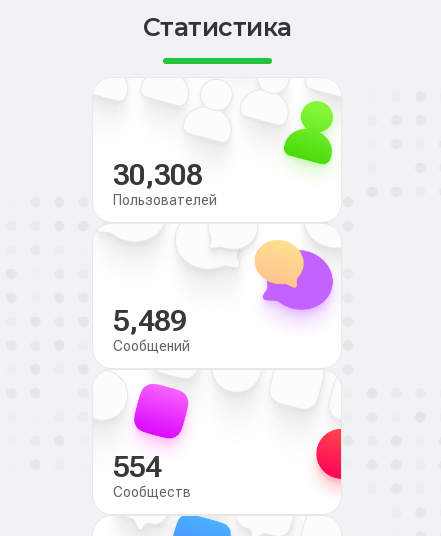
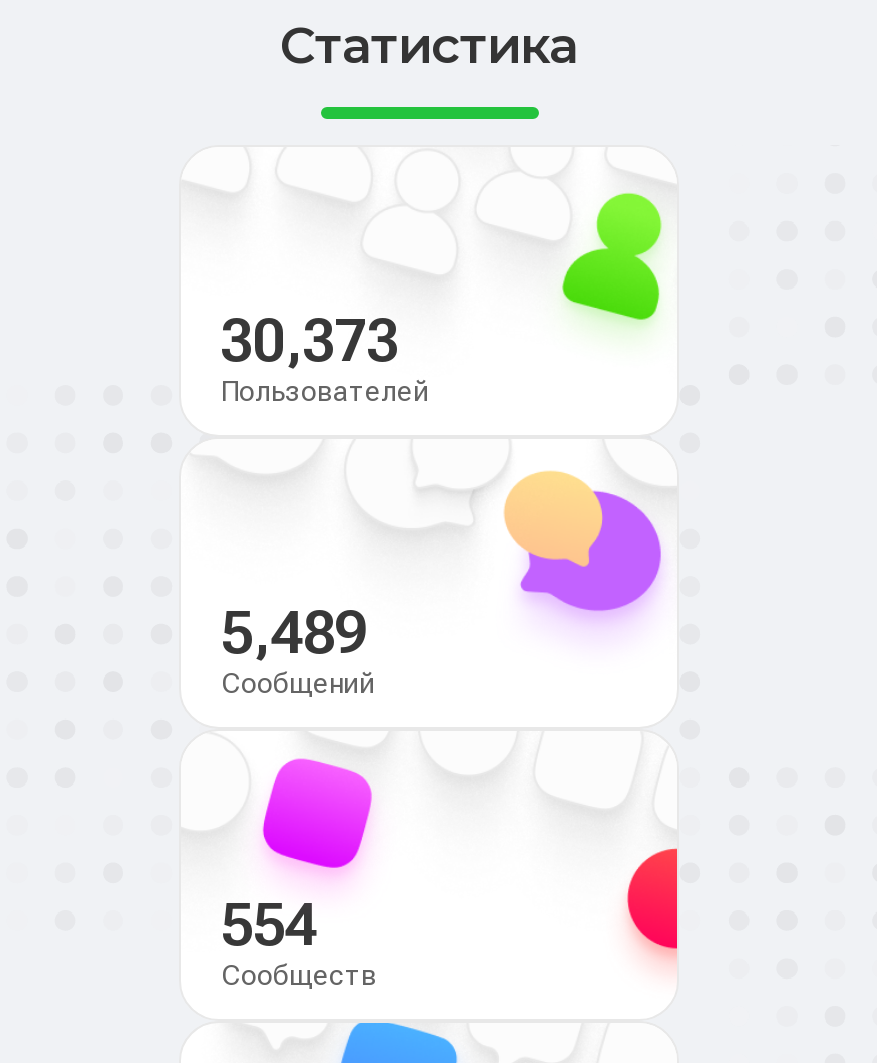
- 30,308
+ 30,373
